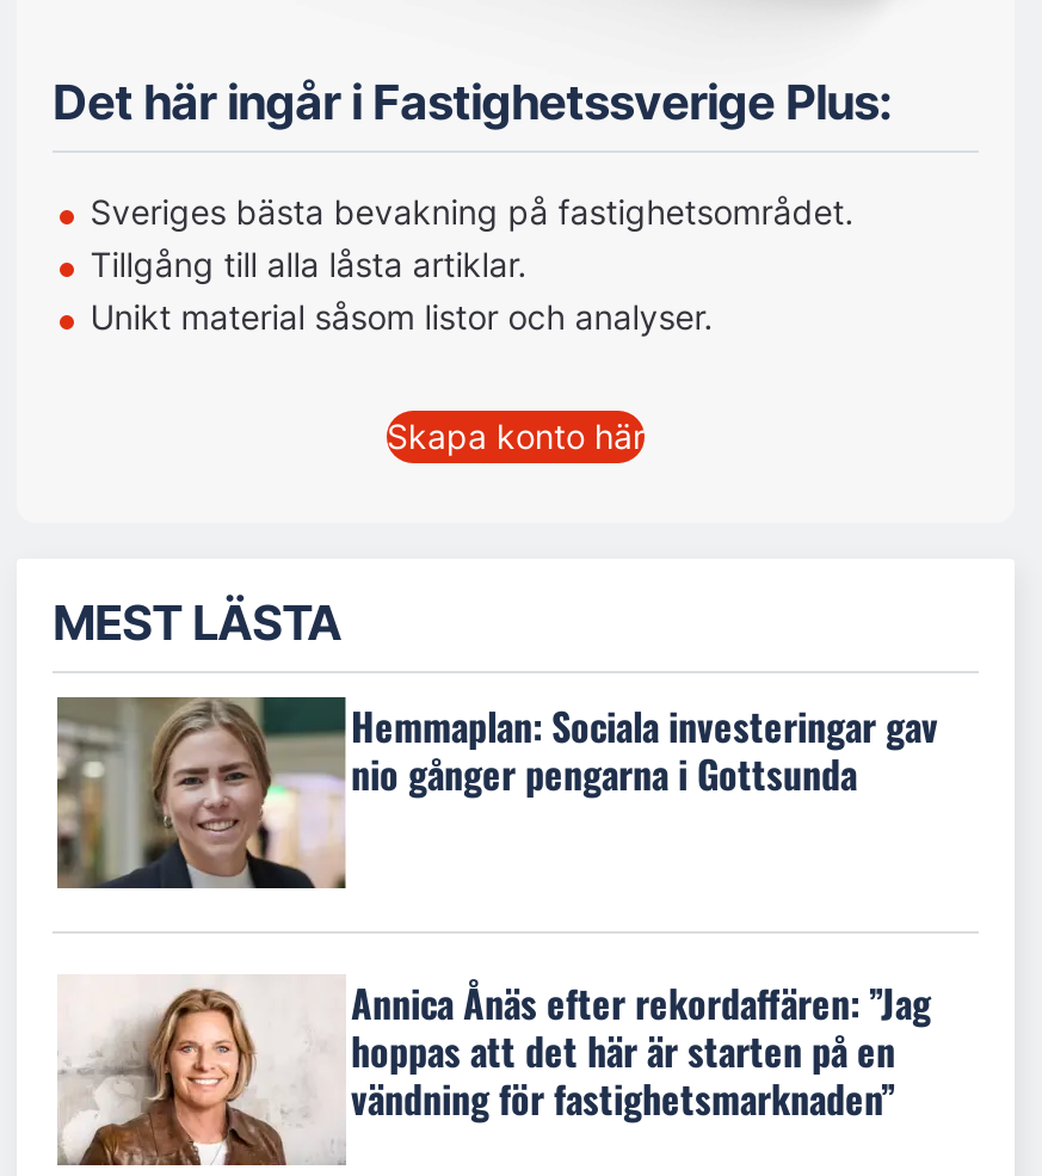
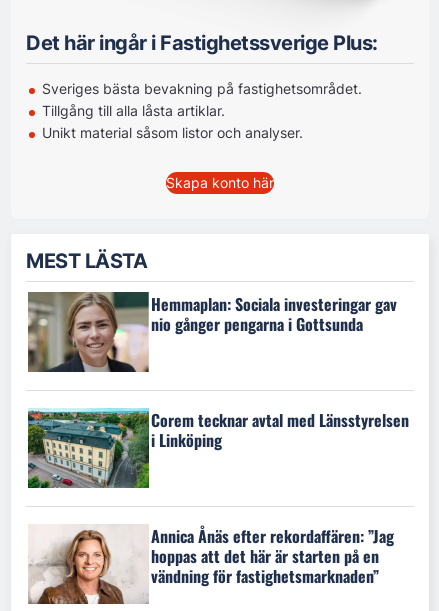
+ [image]
+ Corem tecknar avtal med Länsstyrelsen
+ i Linköping
